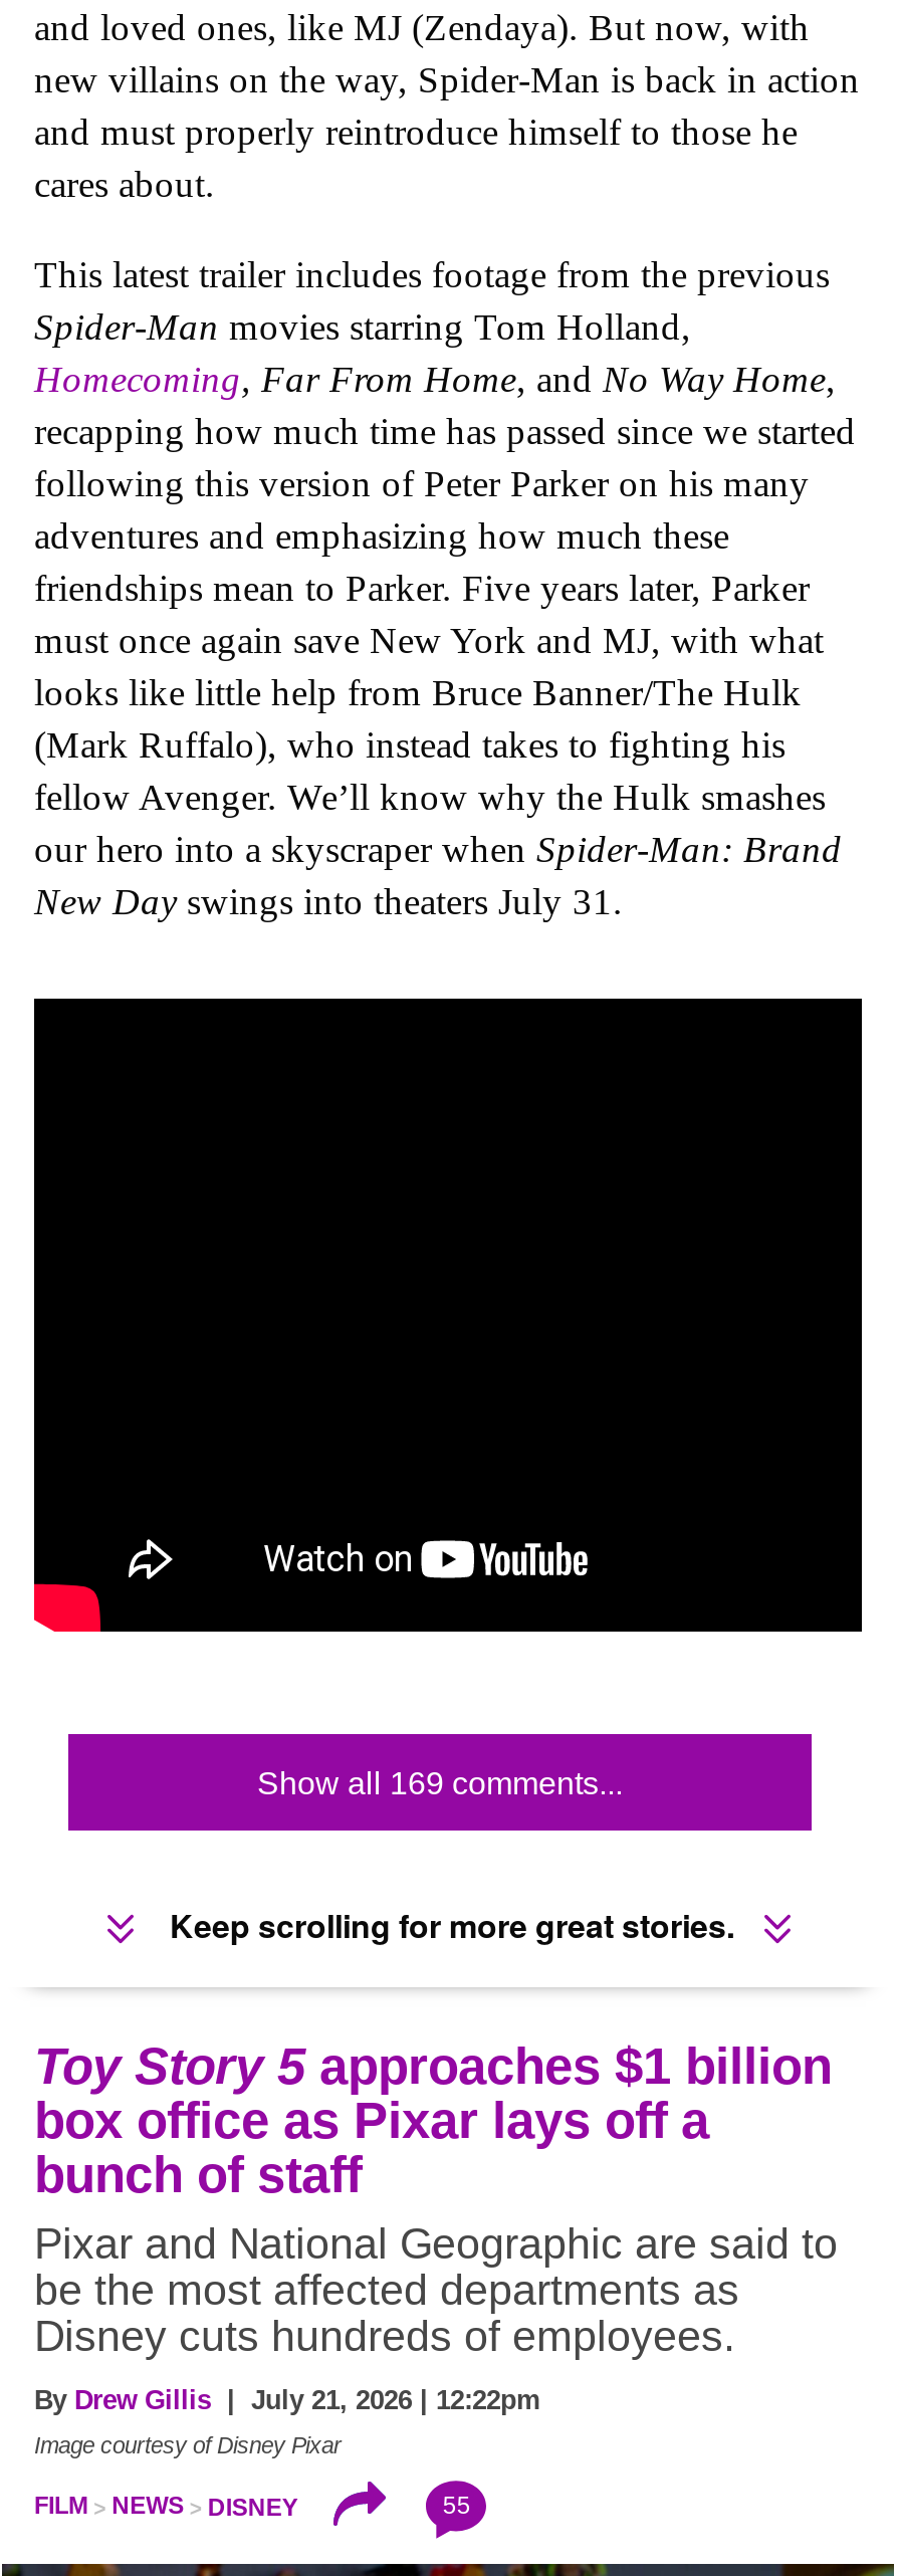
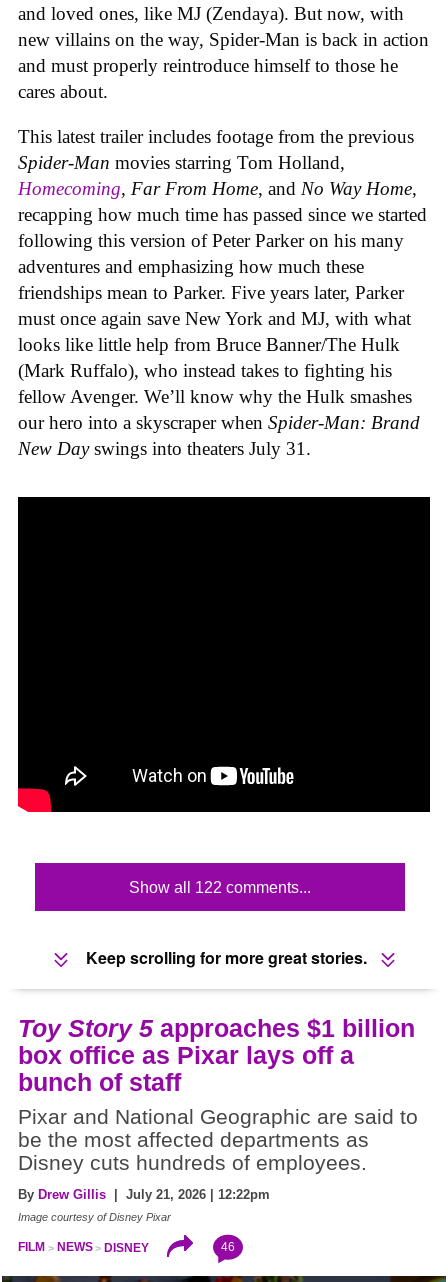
- Show all 169 comments...
+ Show all 122 comments...

- 55
+ 46
